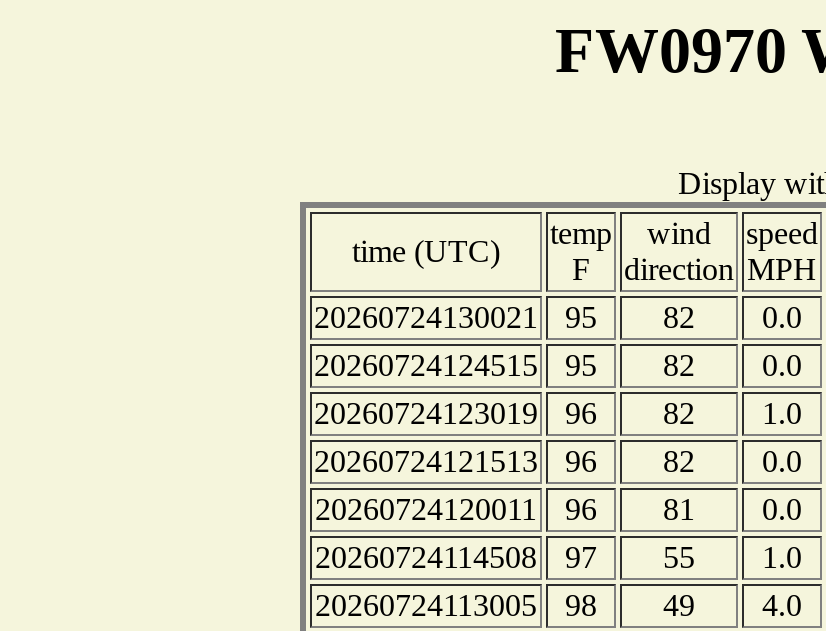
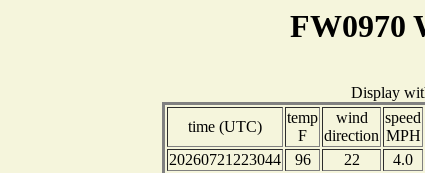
- 20260724130021
- 95
- 82
- 0.0
- 20260724124515
- 95
- 82
- 0.0
- 20260724123019
+ 20260721223044

- 82
- 1.0
- 20260724121513
- 96
- 82
- 0.0
- 20260724120011
- 96
- 81
- 0.0
- 20260724114508
- 97
- 55
- 1.0
- 20260724113005
- 98
- 49
+ 22
